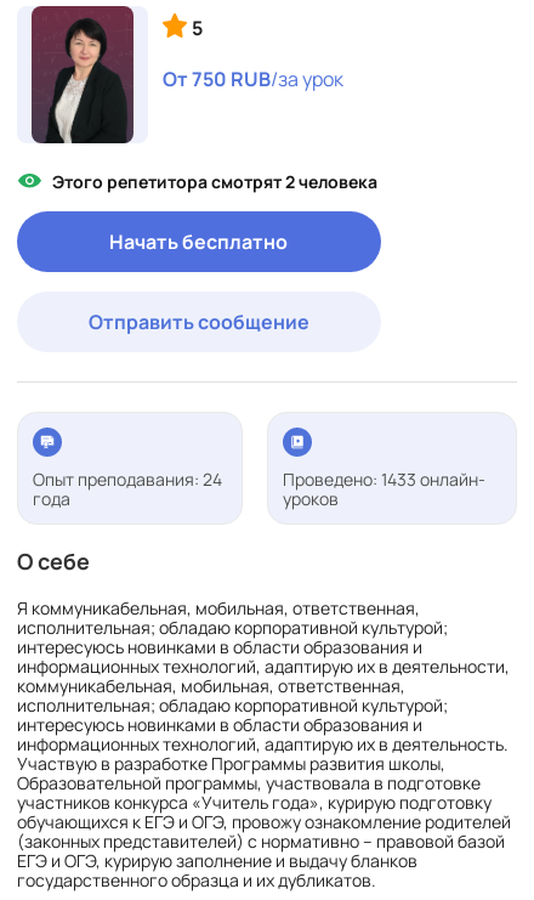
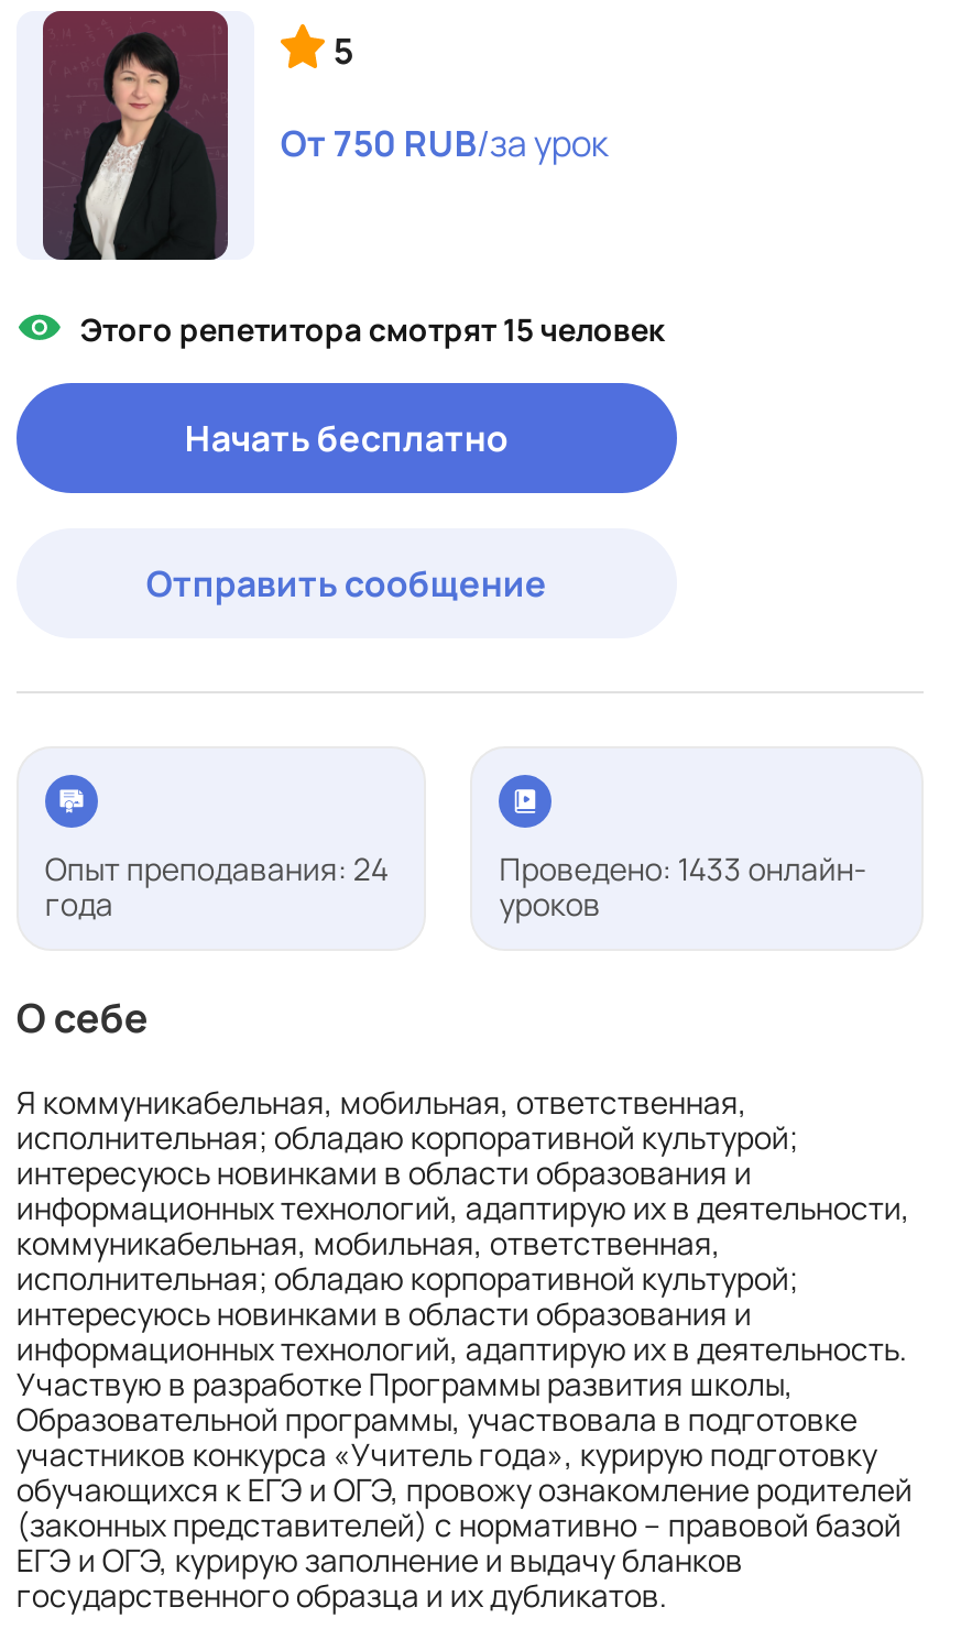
- Этого репетитора смотрят 2 человека
+ Этого репетитора смотрят 15 человек
